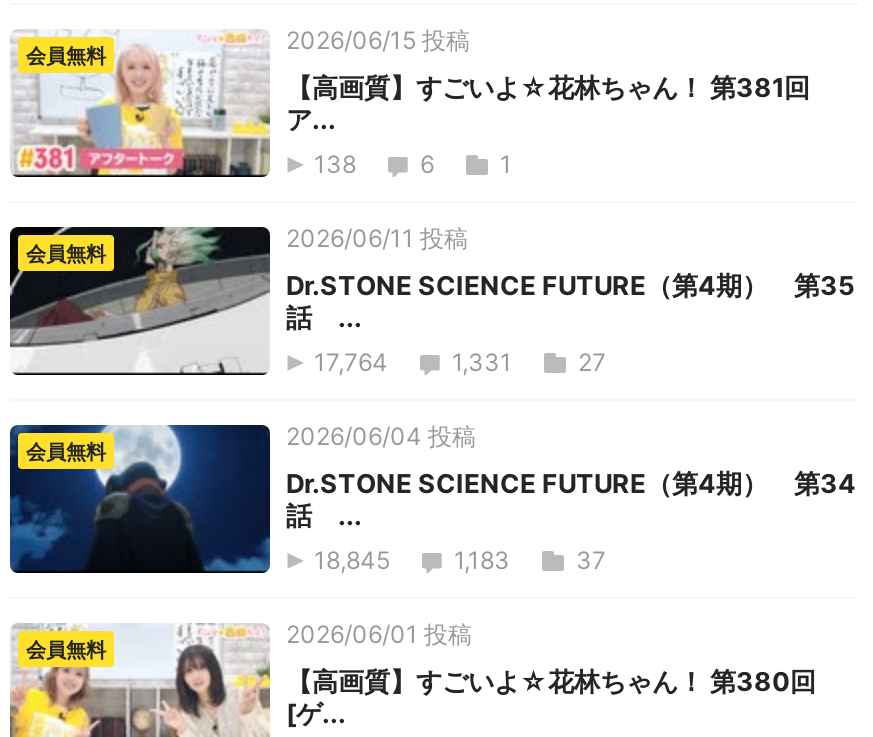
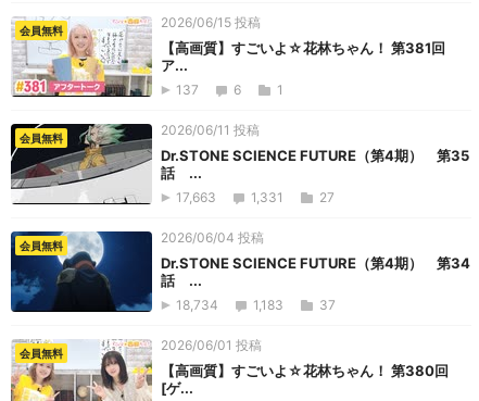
- 138
+ 137

- 17,764
+ 17,663

- 18,845
+ 18,734
